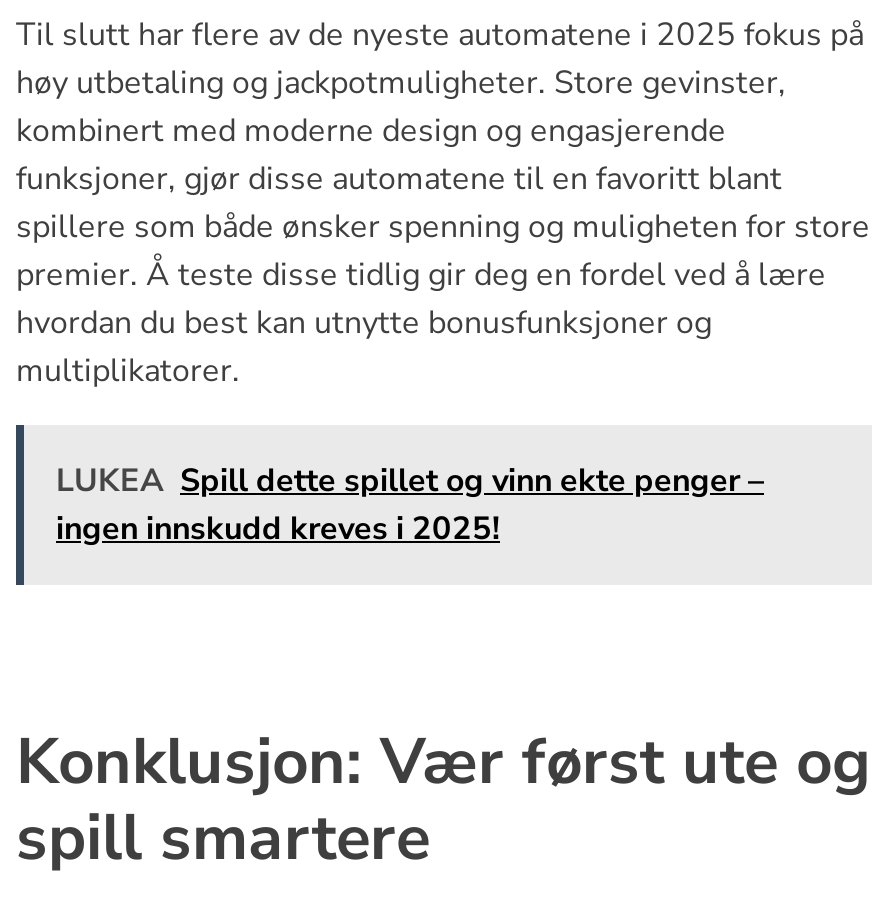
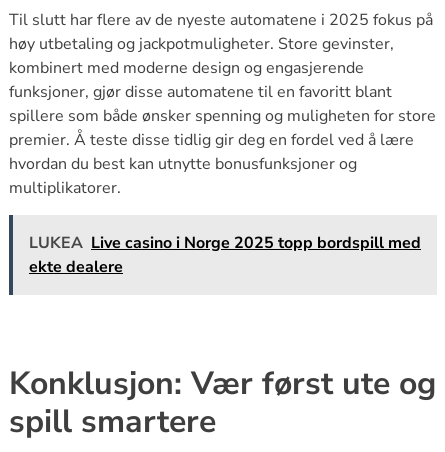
- LUKEA Spill dette spillet og vinn ekte penger –
- ingen innskudd kreves i 2025!
+ LUKEA Live casino i Norge 2025 topp bordspill med
+ ekte dealere
